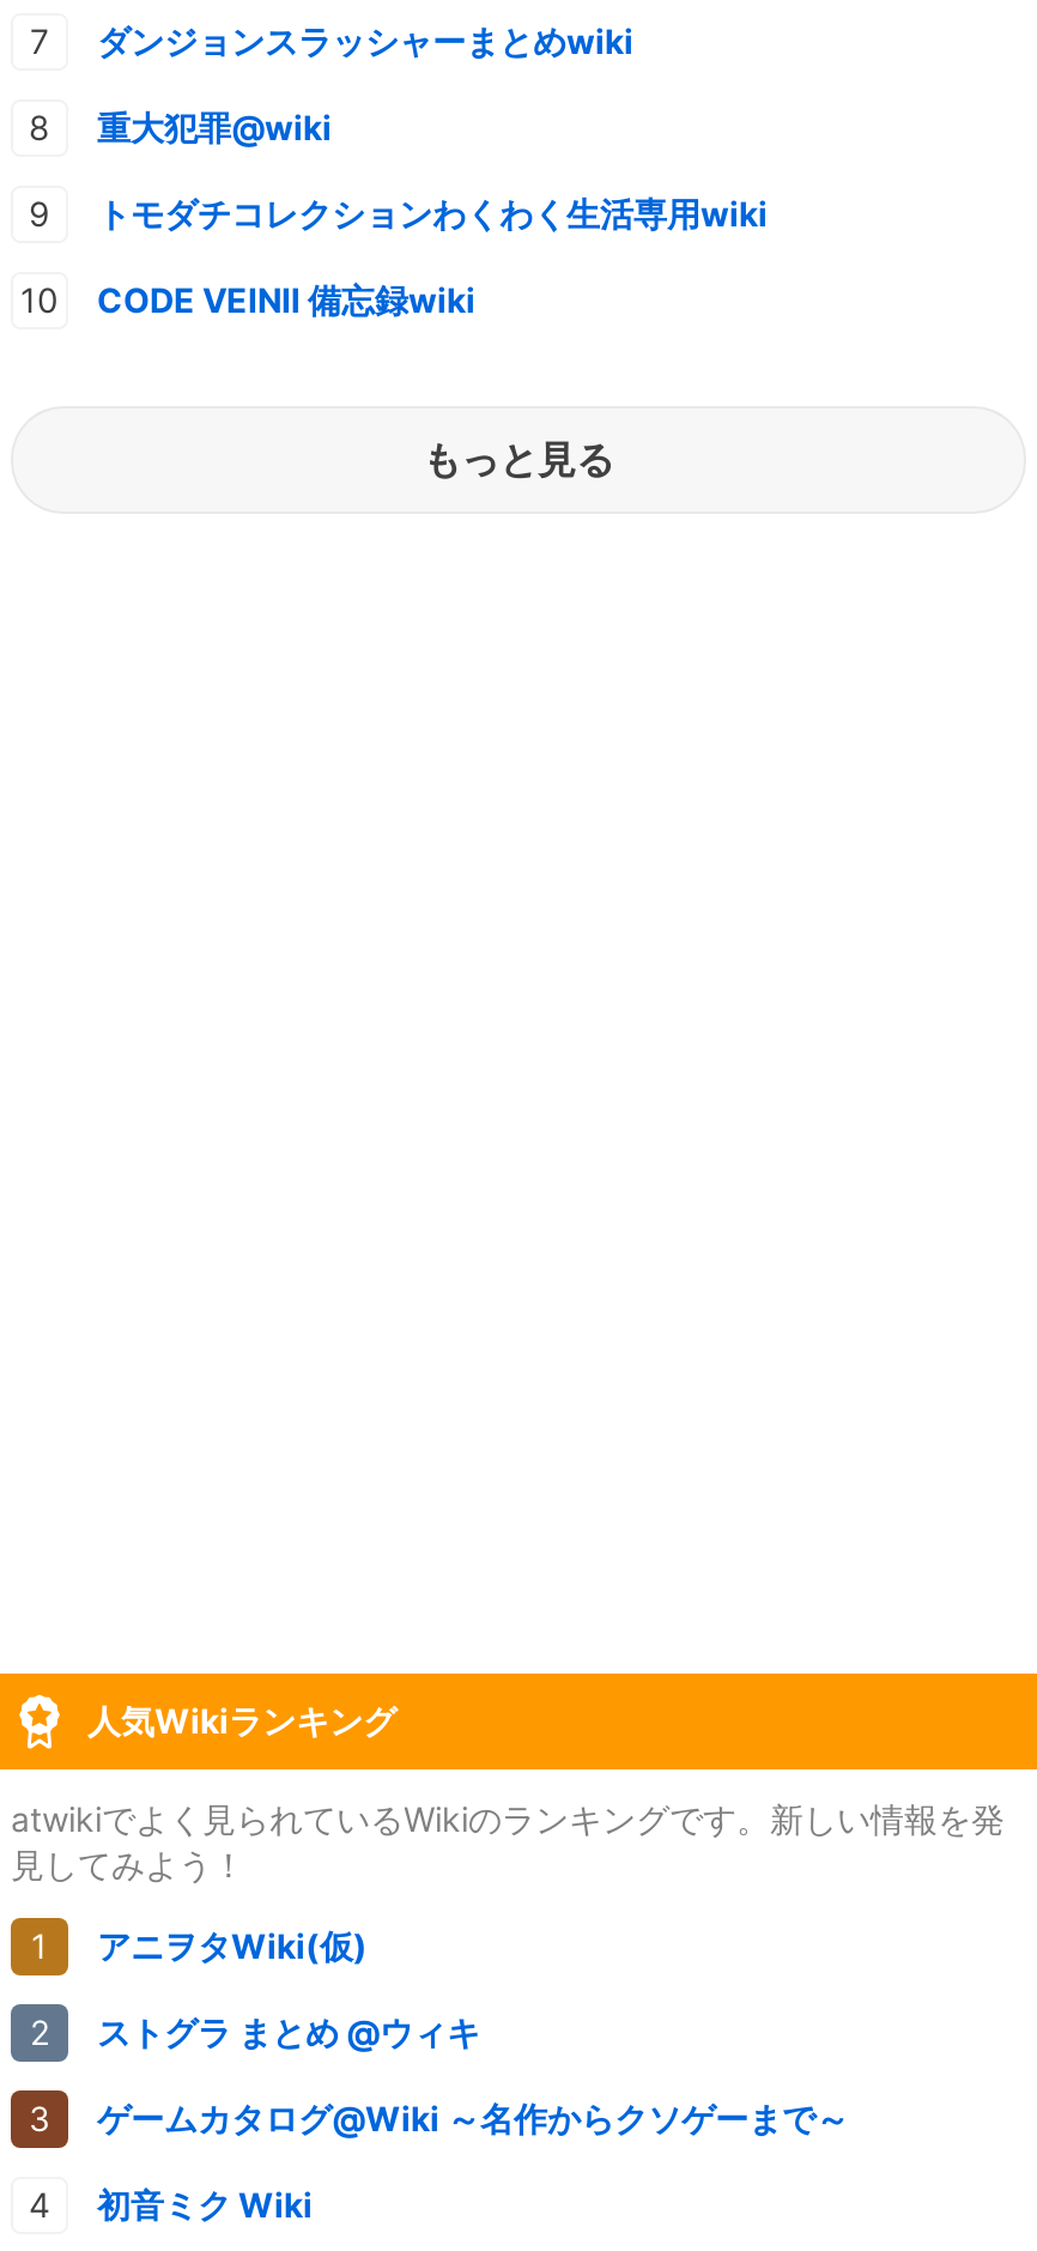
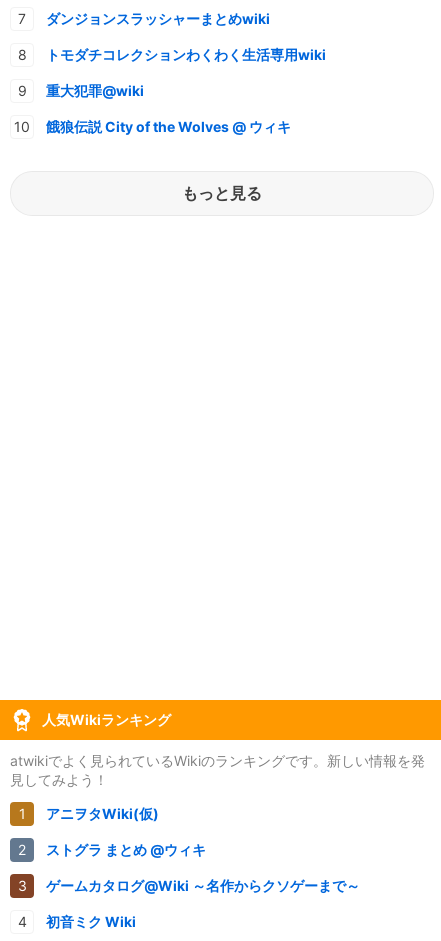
moved down: 重大犯罪@wiki

moved up: トモダチコレクションわくわく生活専用wiki

- CODE VEINⅡ 備忘録wiki
+ 餓狼伝説 City of the Wolves @ ウィキ
